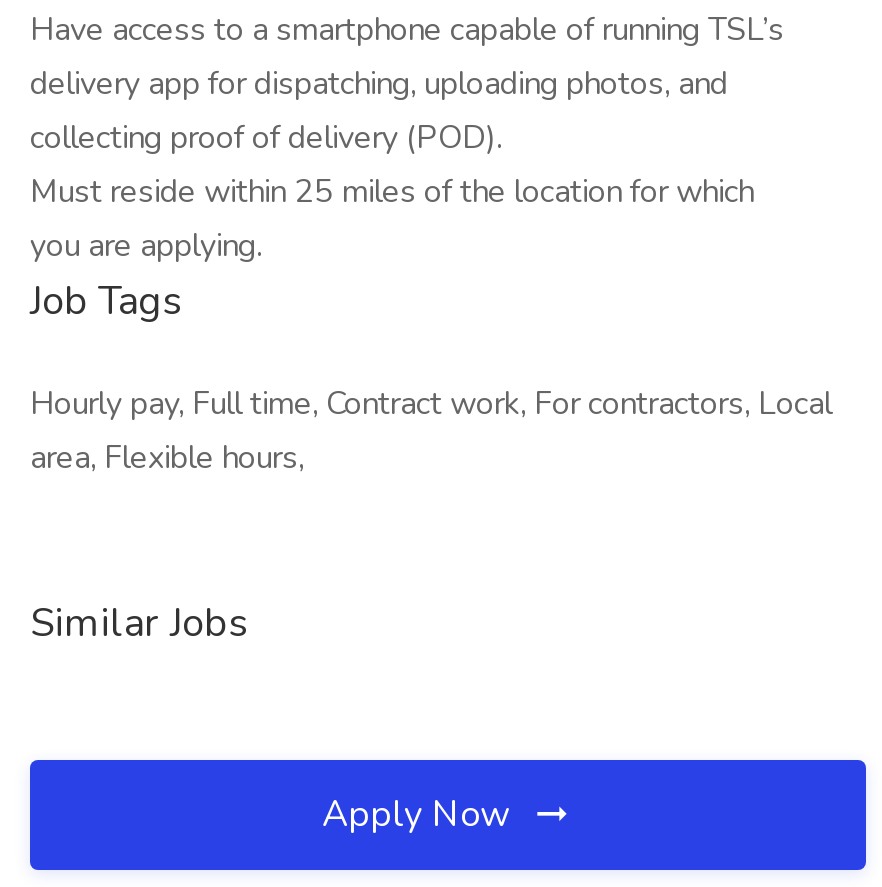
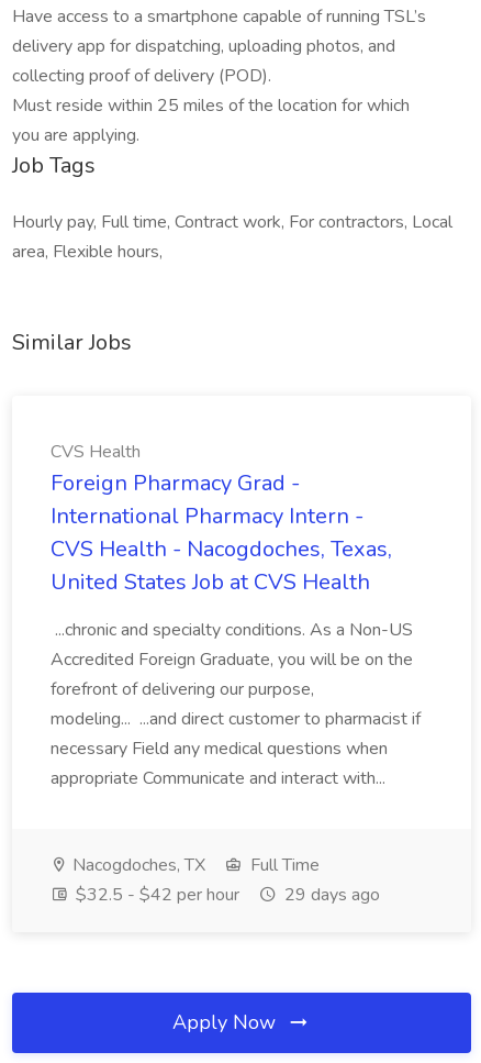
+ CVS Health
+ Foreign Pharmacy Grad -
+ International Pharmacy Intern -
+ CVS Health - Nacogdoches, Texas,
+ United States Job at CVS Health
+ ...chronic and specialty conditions. As a Non-US
+ Accredited Foreign Graduate, you will be on the
+ forefront of delivering our purpose,
+ modeling... ...and direct customer to pharmacist if
+ necessary Field any medical questions when
+ appropriate Communicate and interact with...

+ Nacogdoches, TX
+ Full Time
+ $32.5 - $42 per hour
+ 29 days ago
